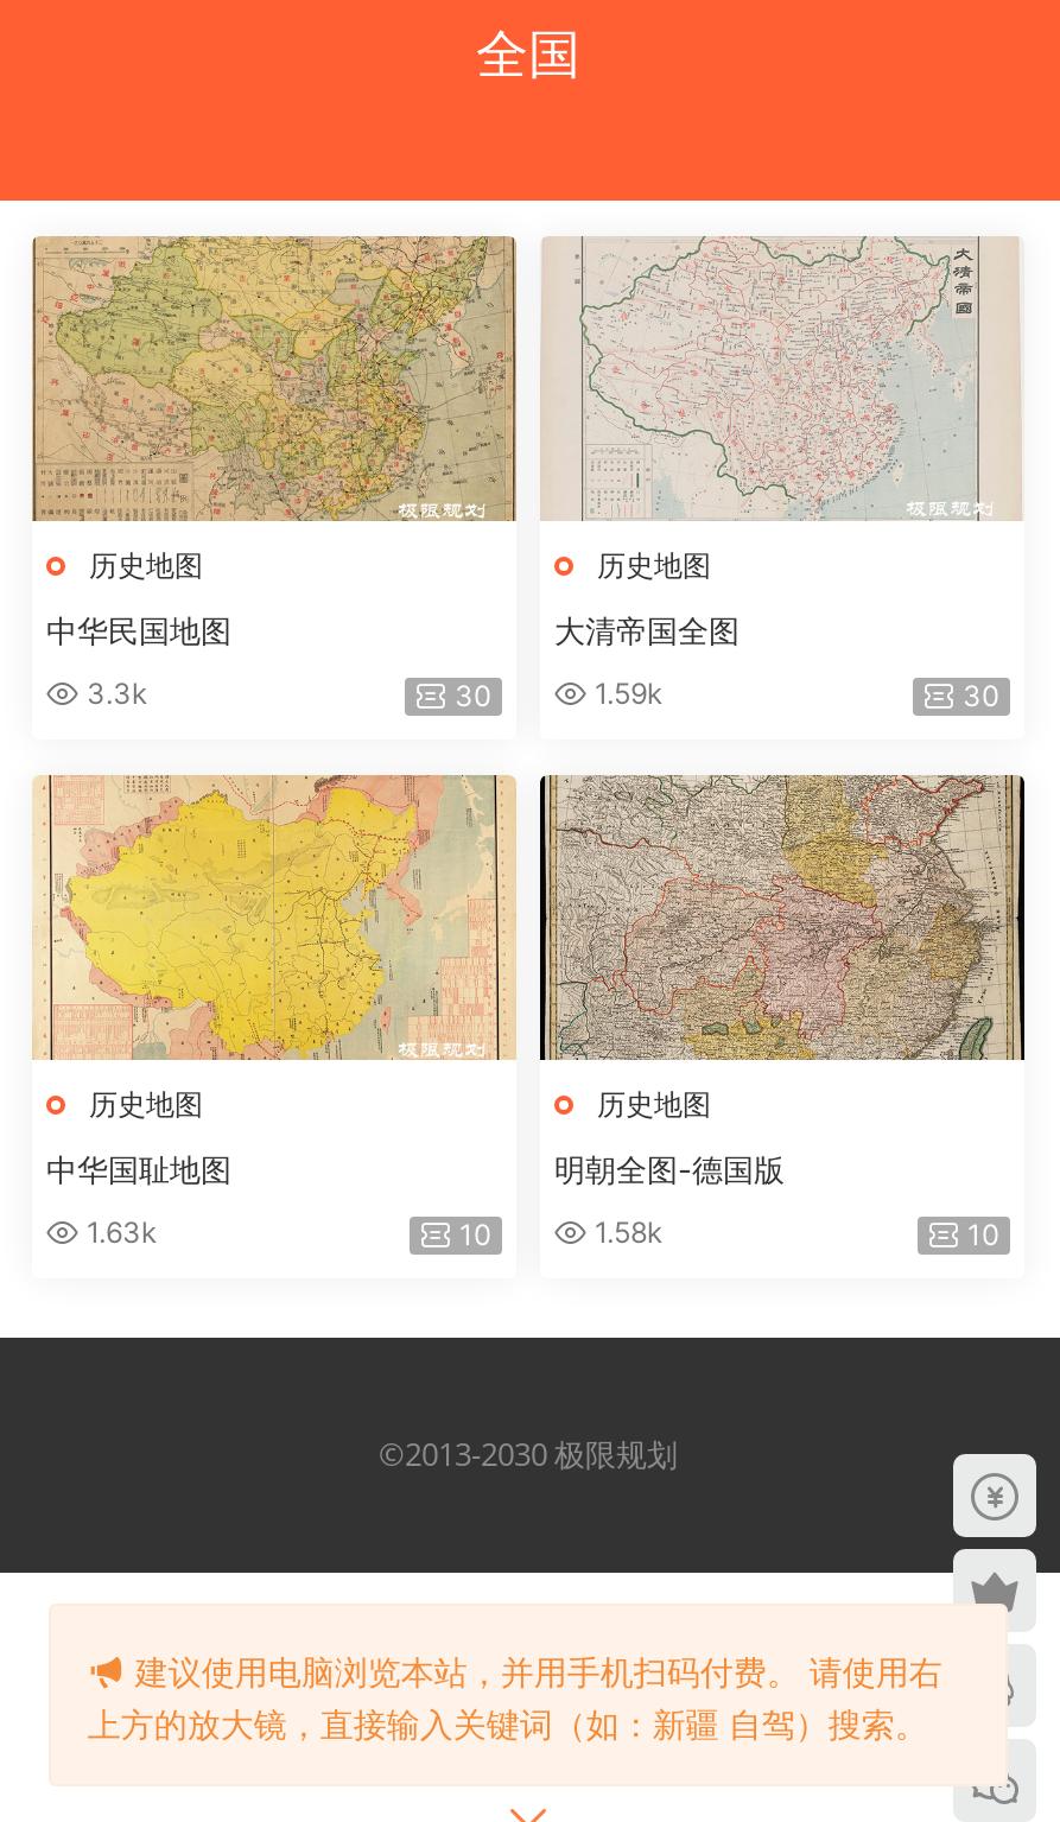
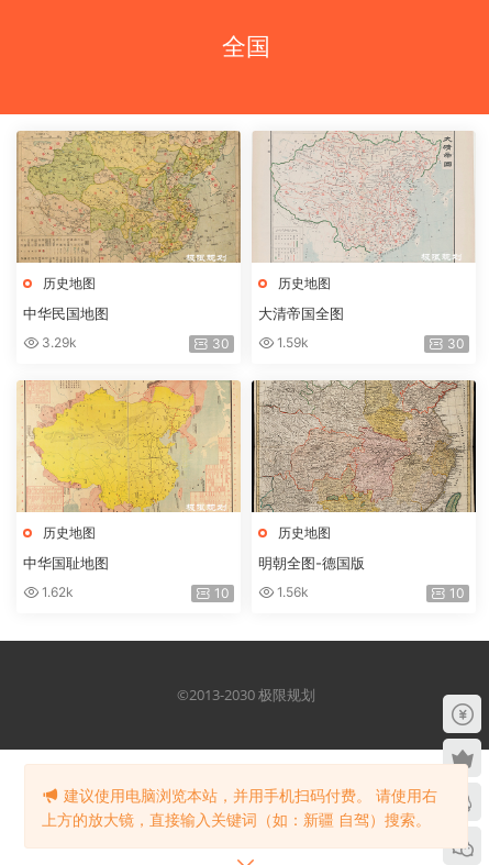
- 3.3k
+ 3.29k

- 1.63k
+ 1.62k

- 1.58k
+ 1.56k
